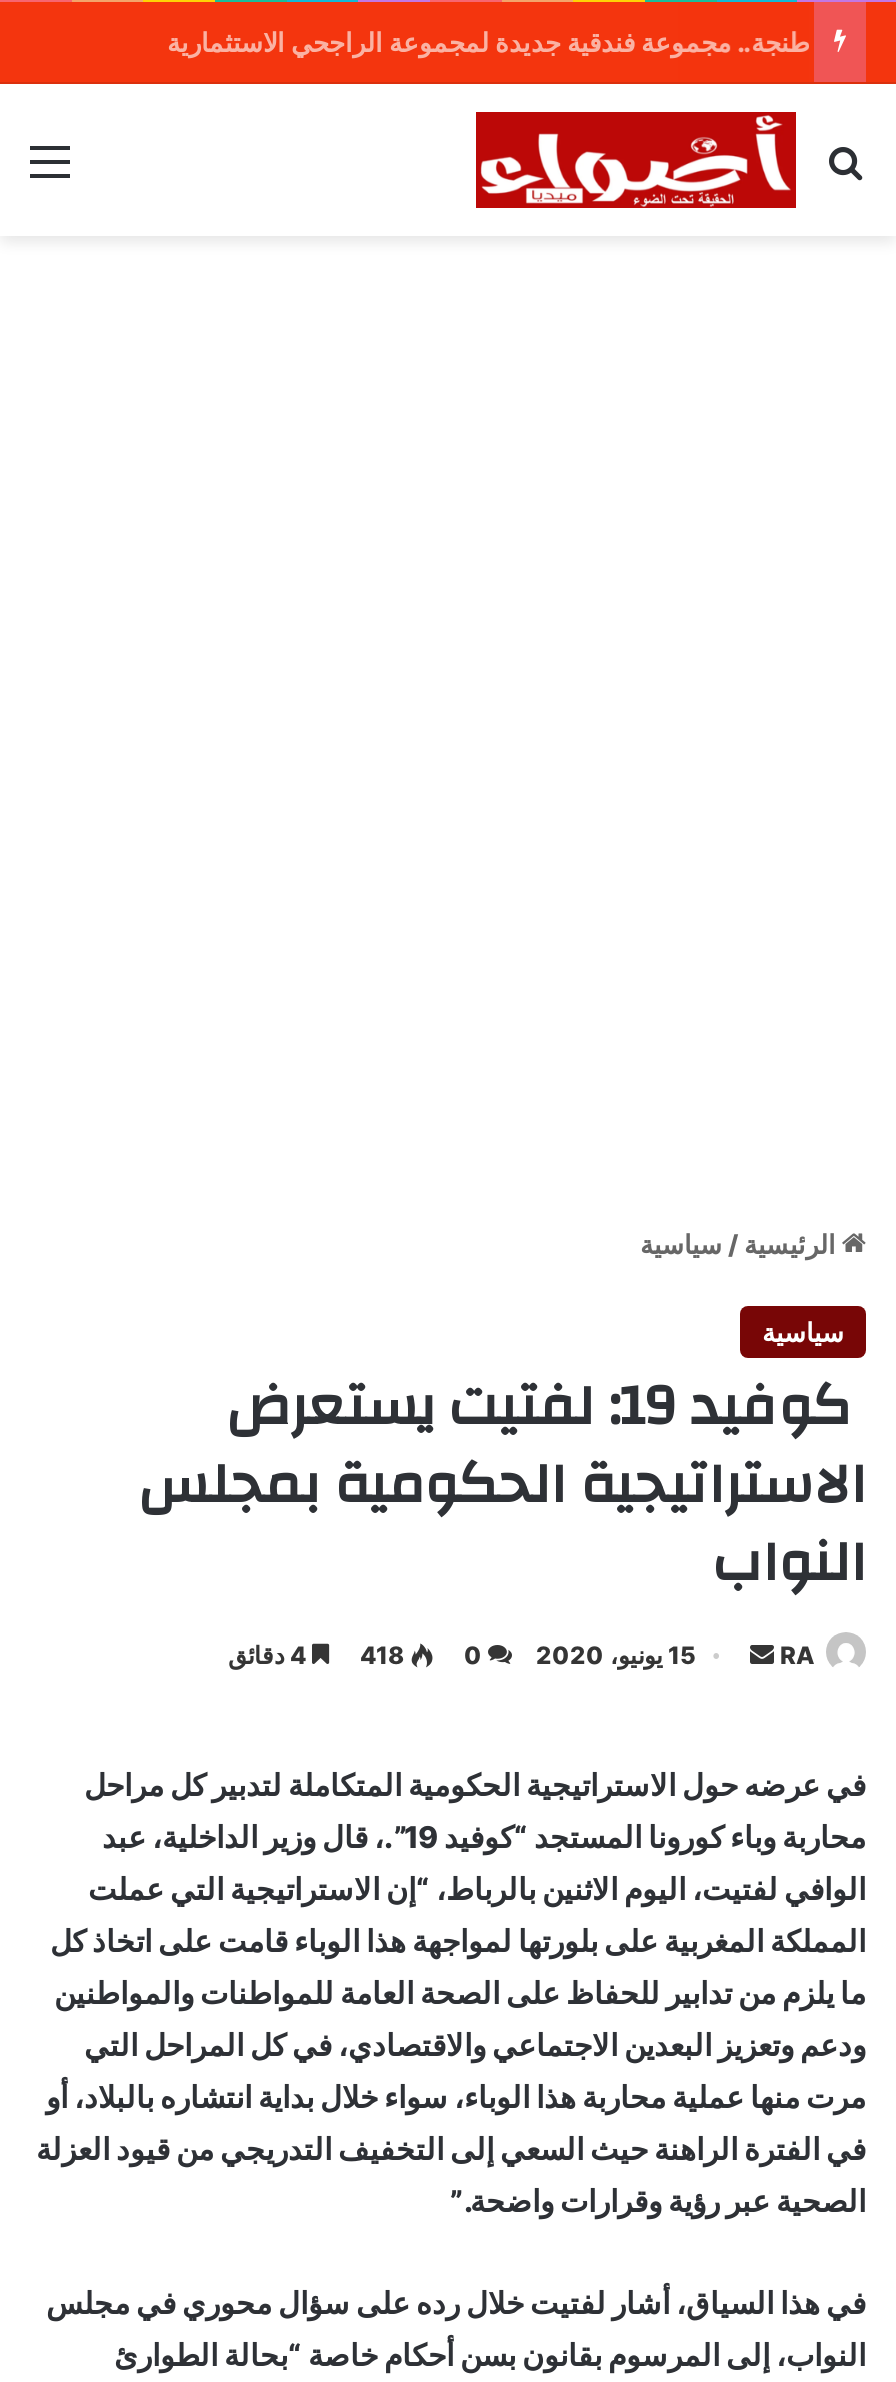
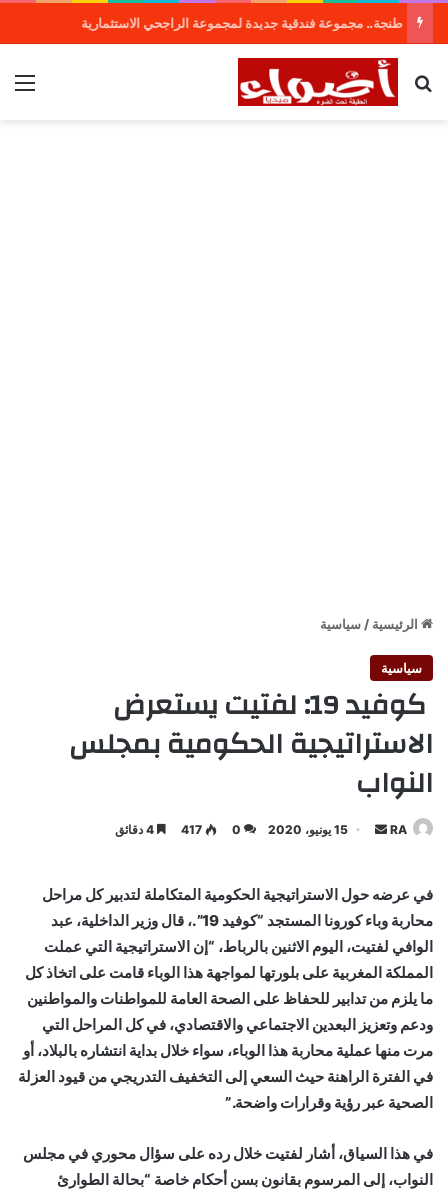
- 418
+ 417
